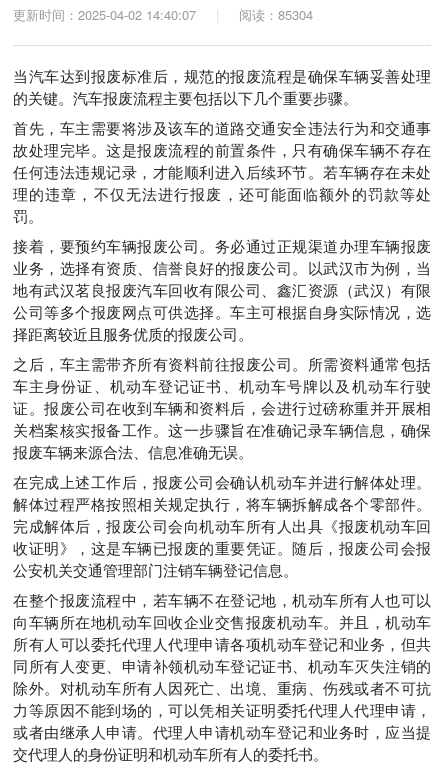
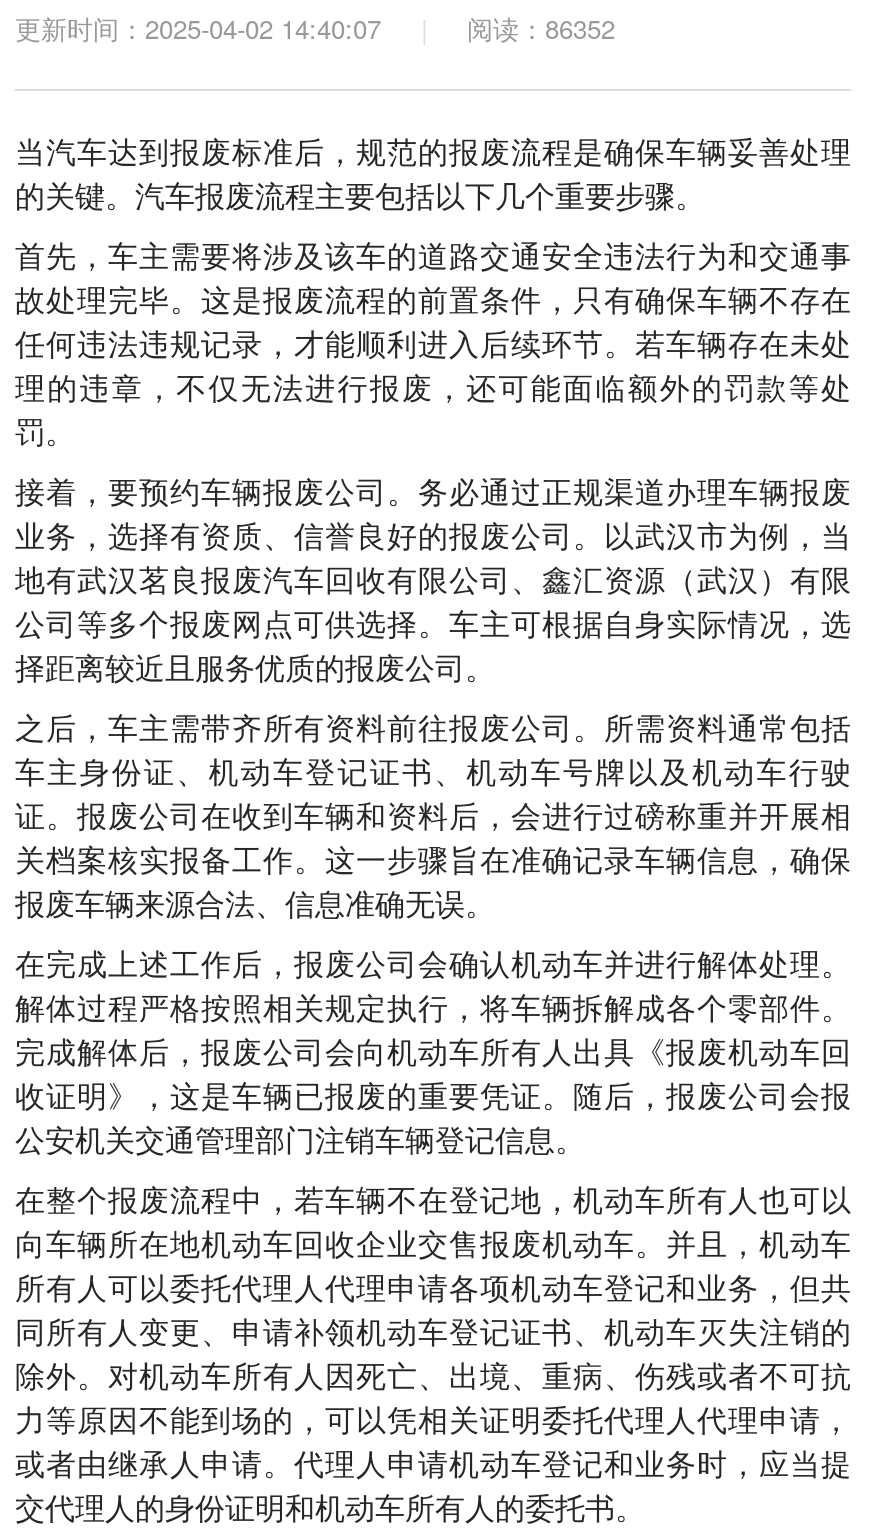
- 阅读：85304
+ 阅读：86352
